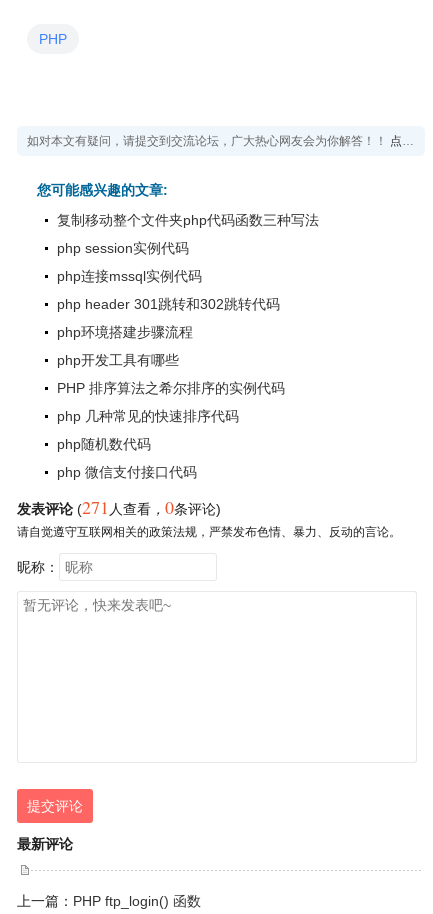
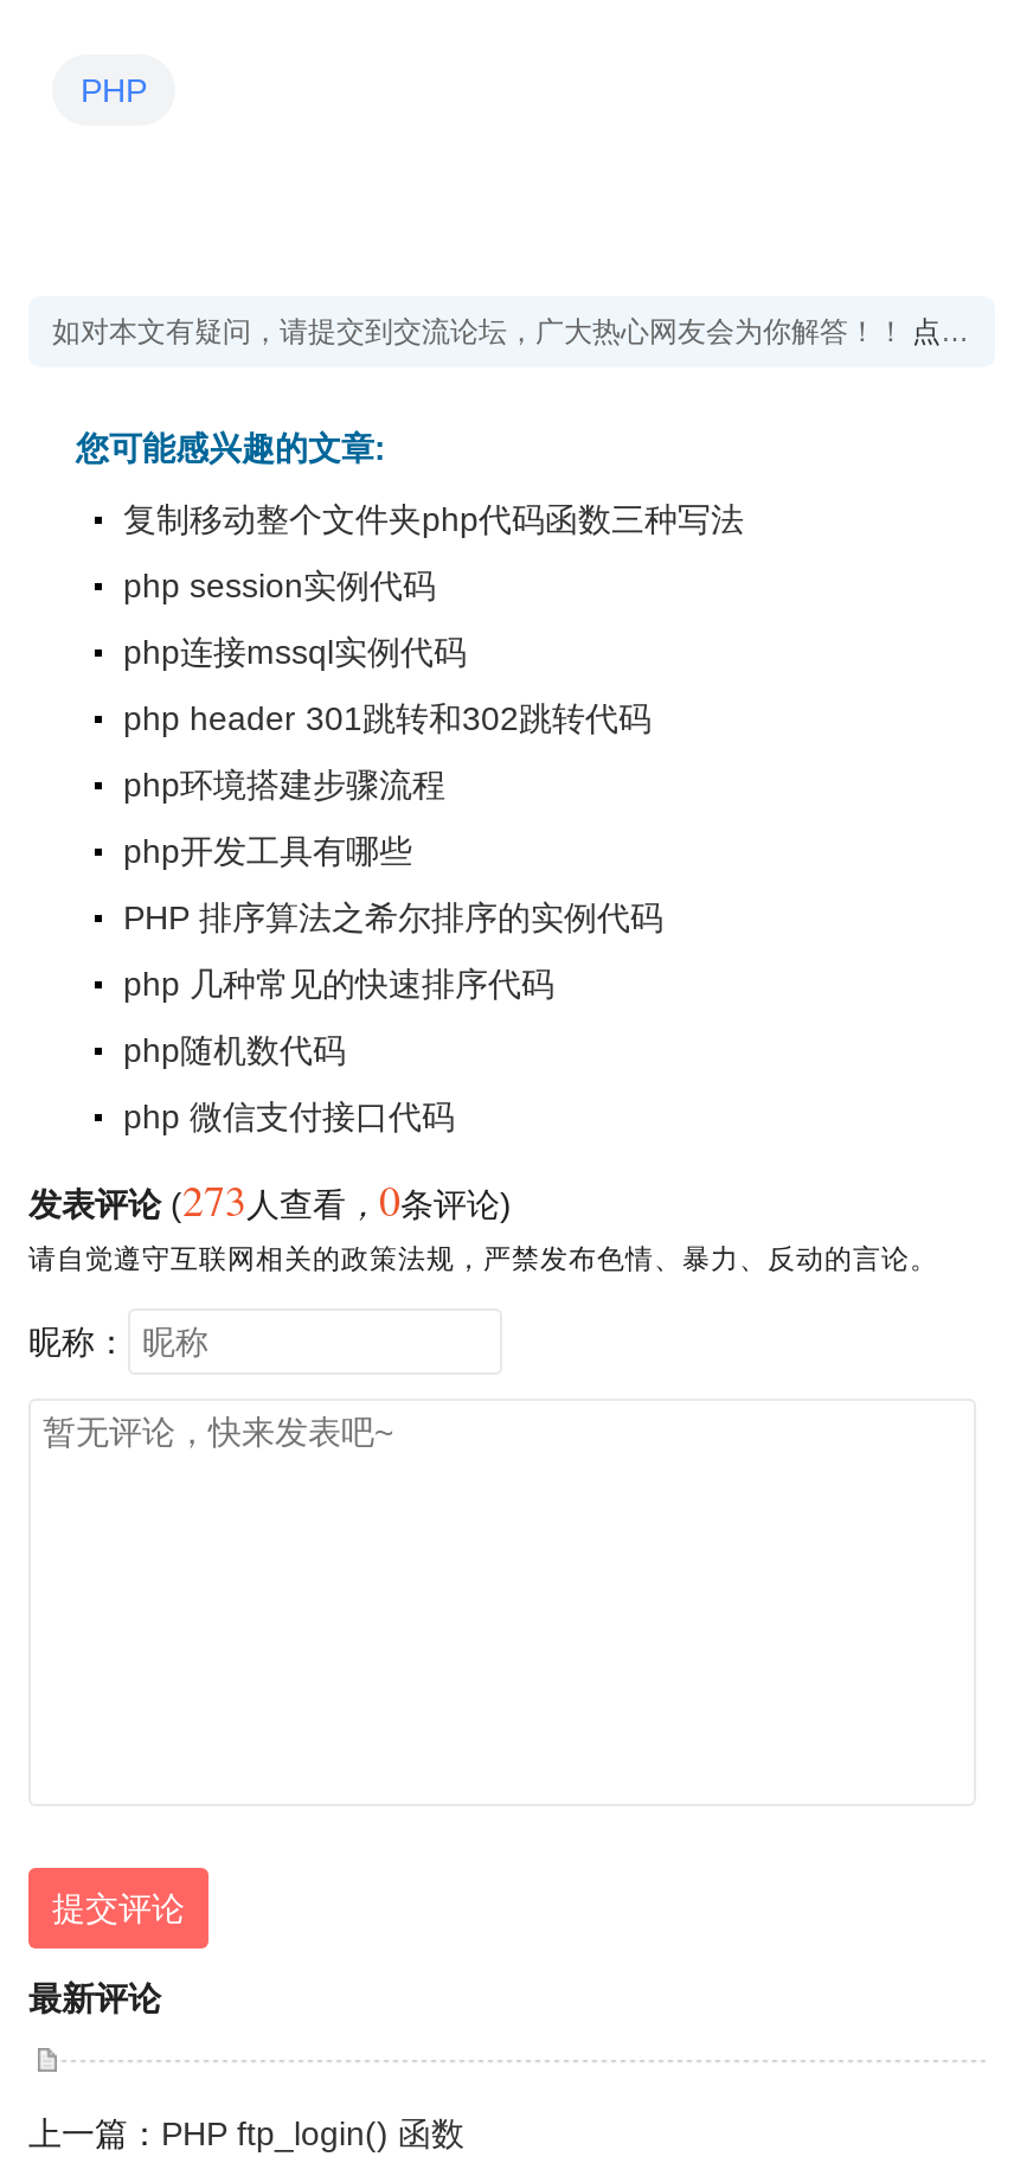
- 发表评论 (271人查看，0条评论)
+ 发表评论 (273人查看，0条评论)
